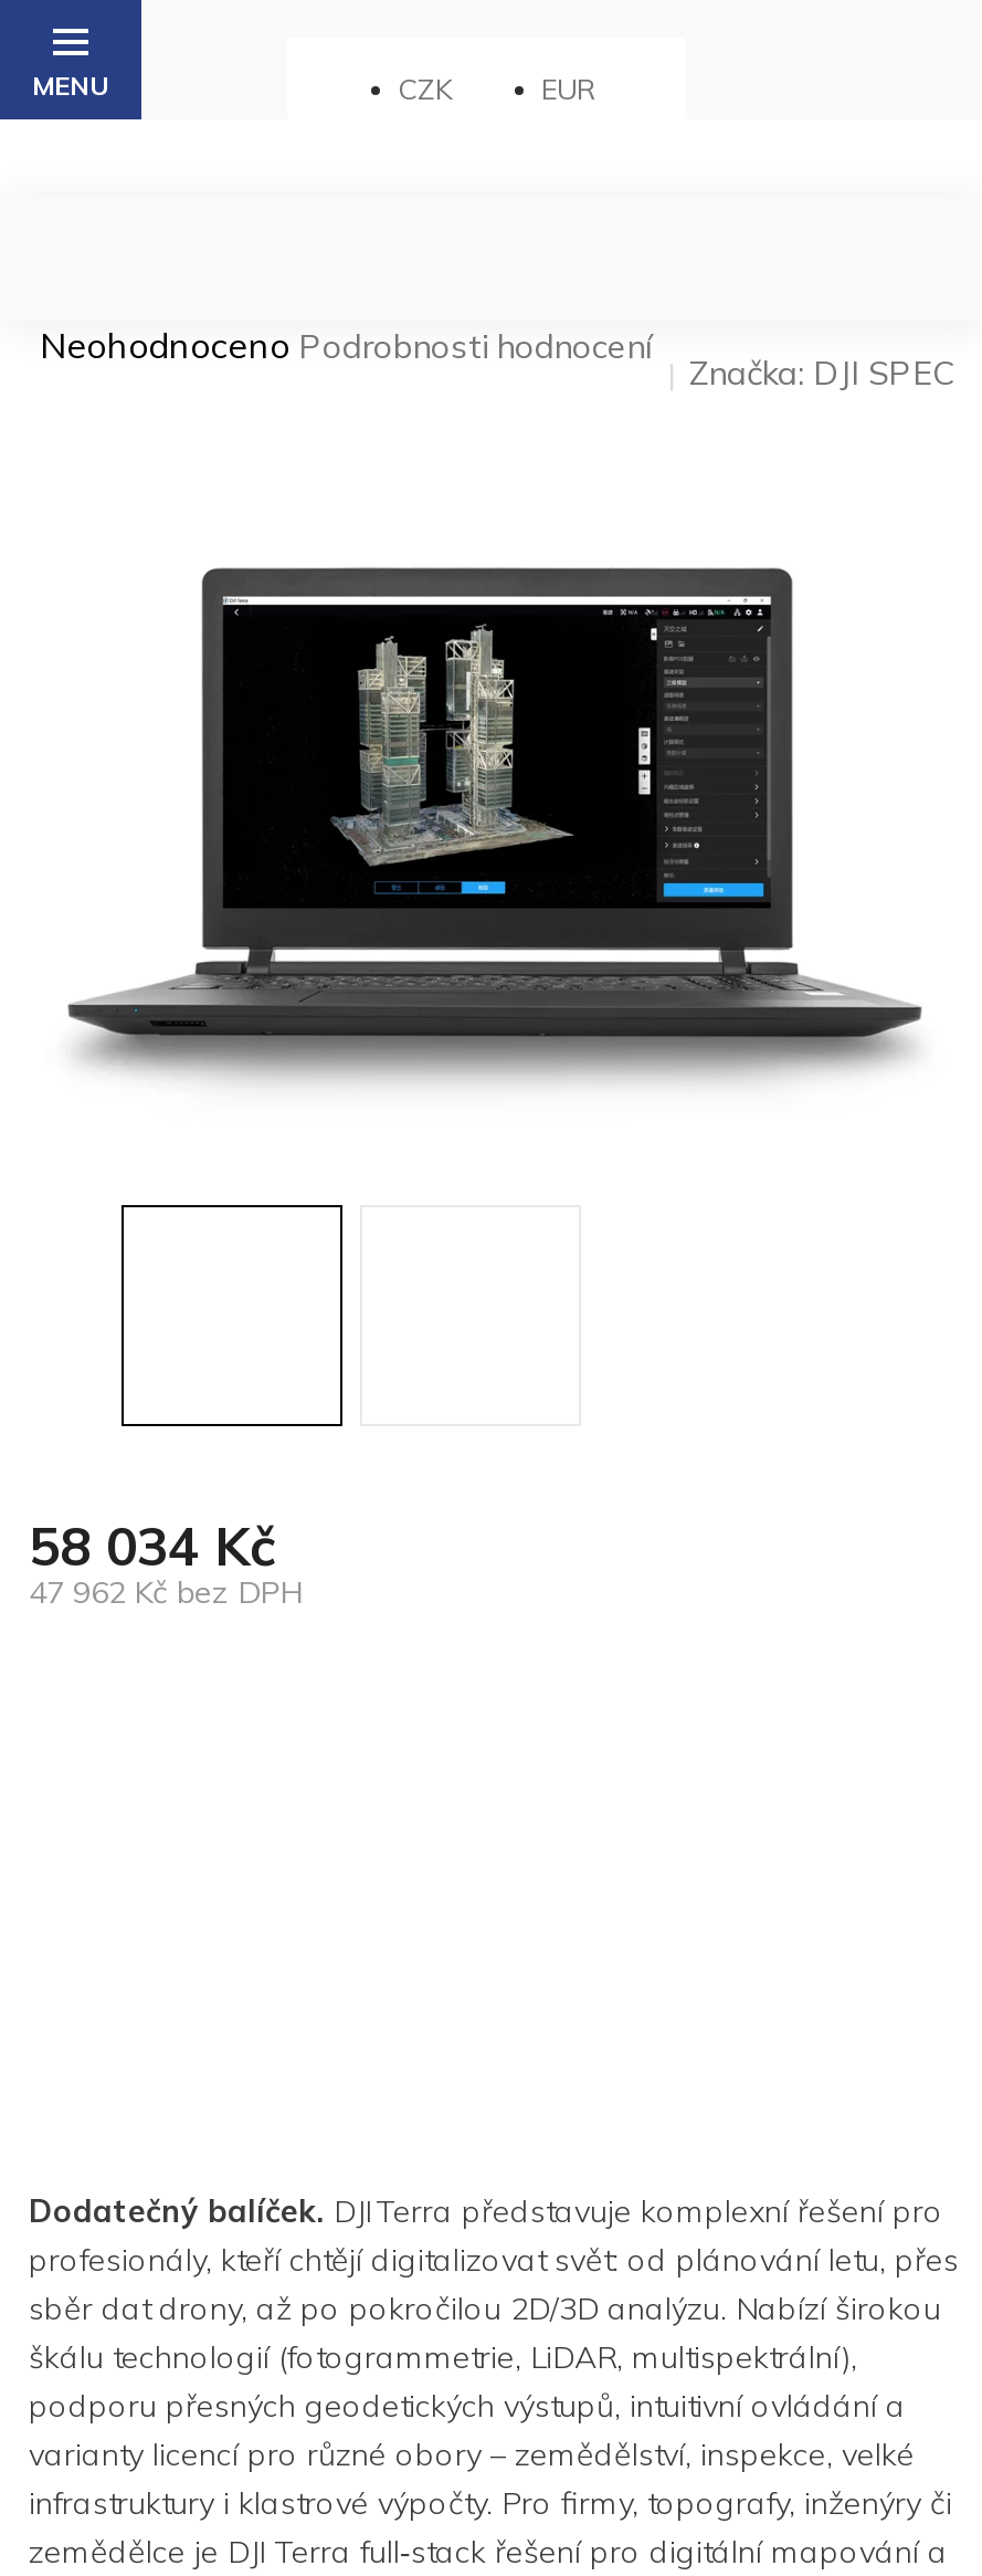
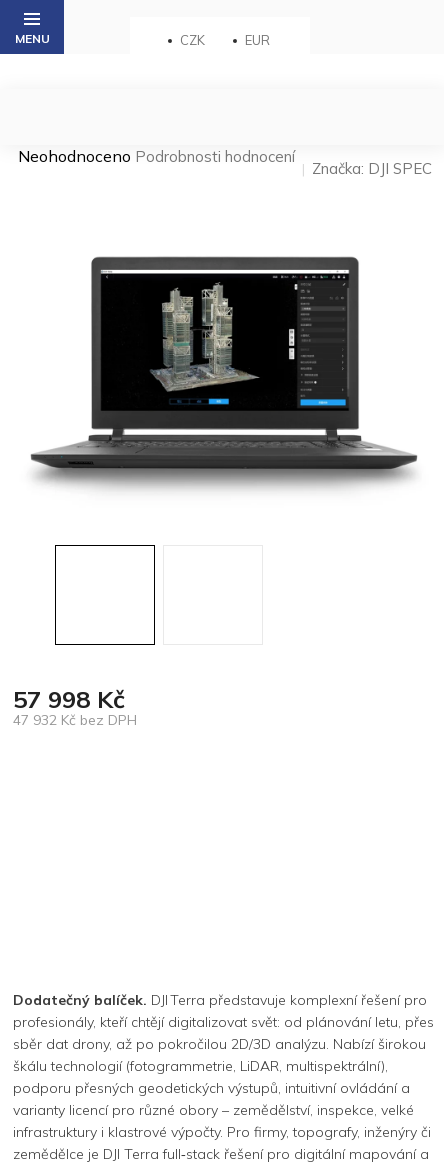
- 58 034 Kč
+ 57 998 Kč

- 47 962 Kč bez DPH
+ 47 932 Kč bez DPH
